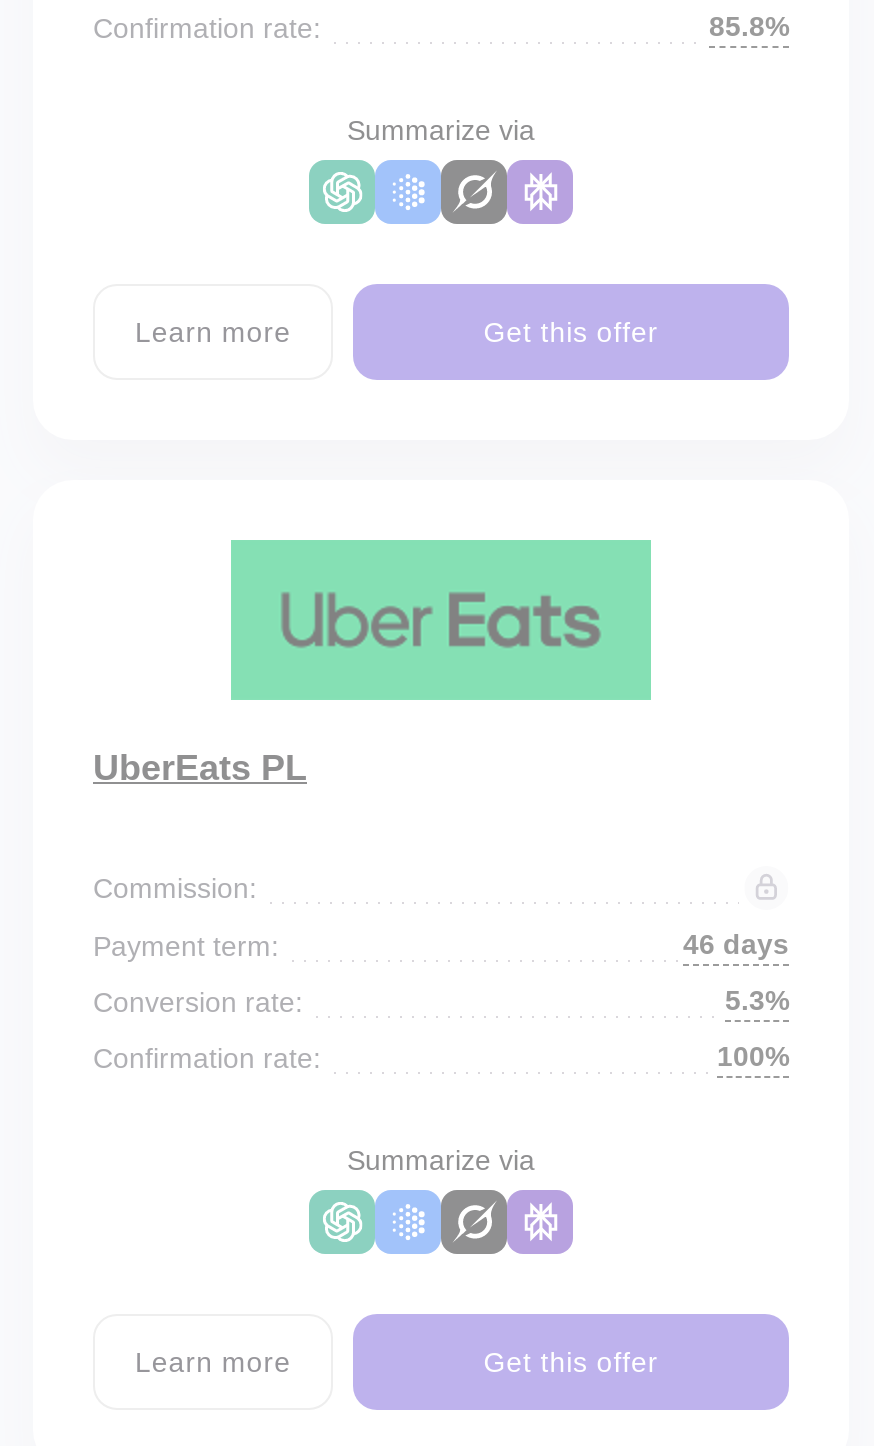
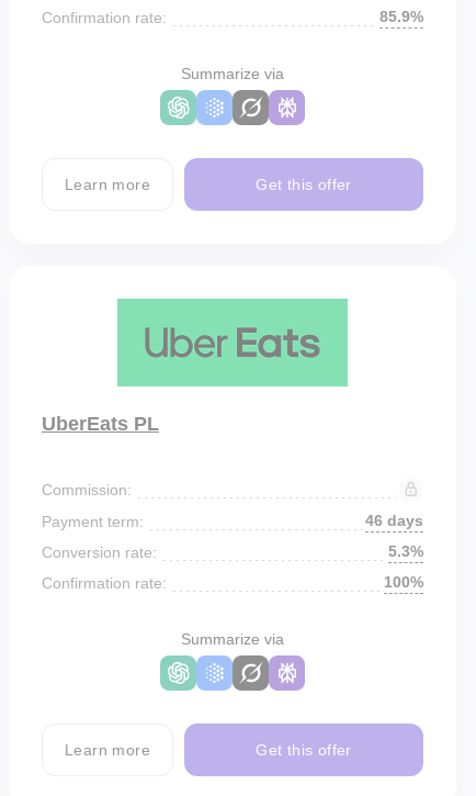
- 85.8%
+ 85.9%
